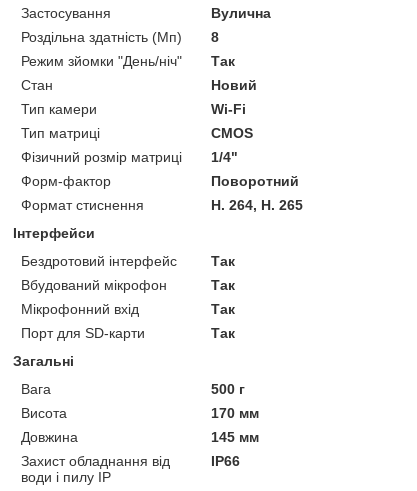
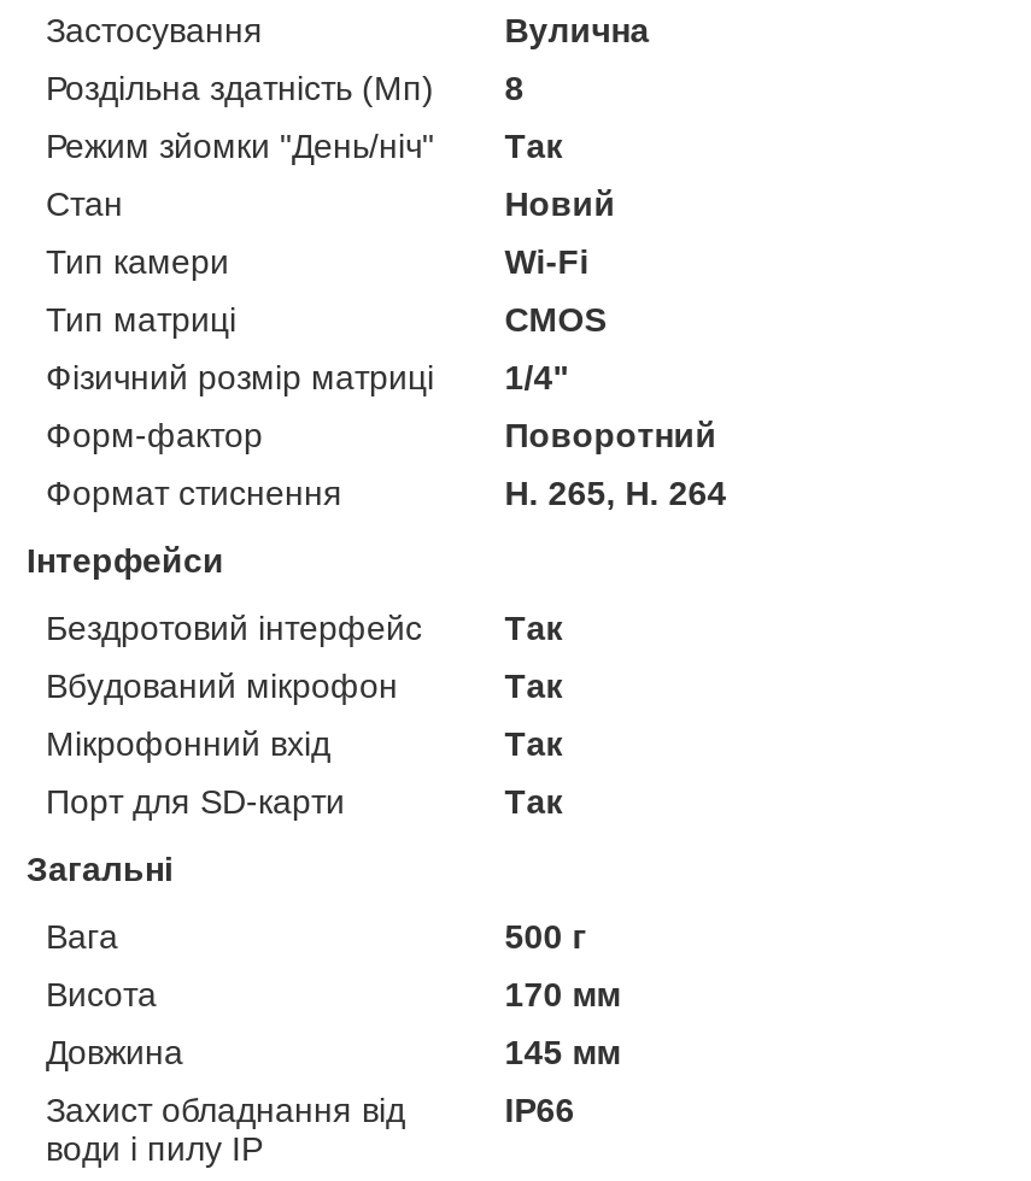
- H. 264, H. 265
+ H. 265, H. 264
